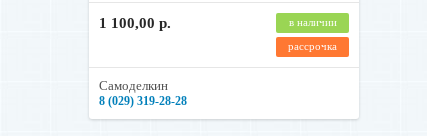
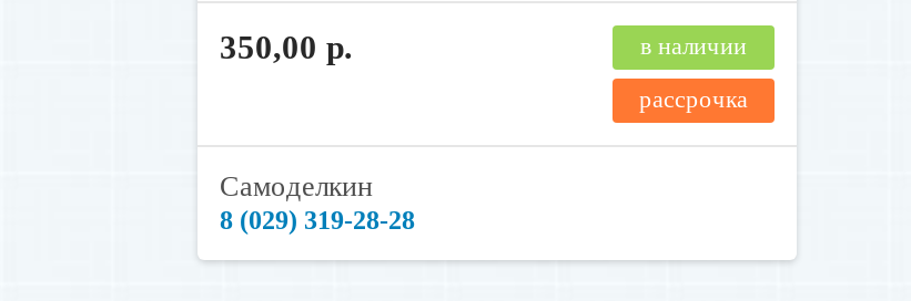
- 1 100,00 р.
+ 350,00 р.
